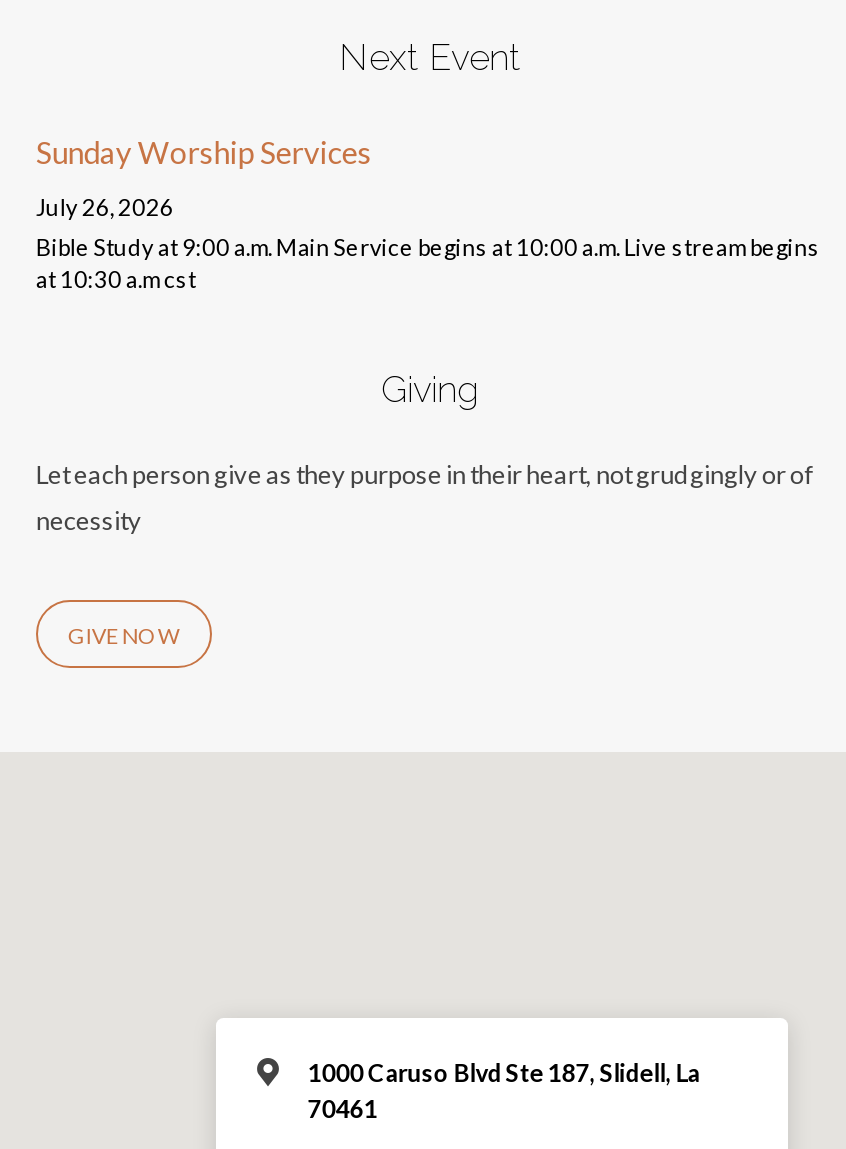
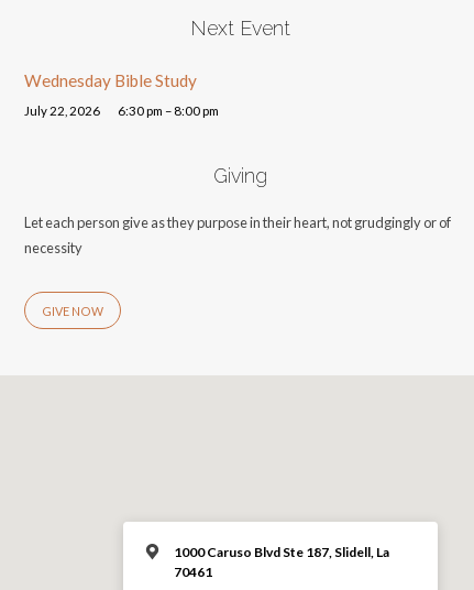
- Sunday Worship Services
- July 26, 2026
- Bible Study at 9:00 a.m. Main Service begins at 10:00 a.m. Live stream begins
- at 10:30 a.m cst
+ Wednesday Bible Study
+ July 22, 2026
+ 6:30 pm – 8:00 pm
